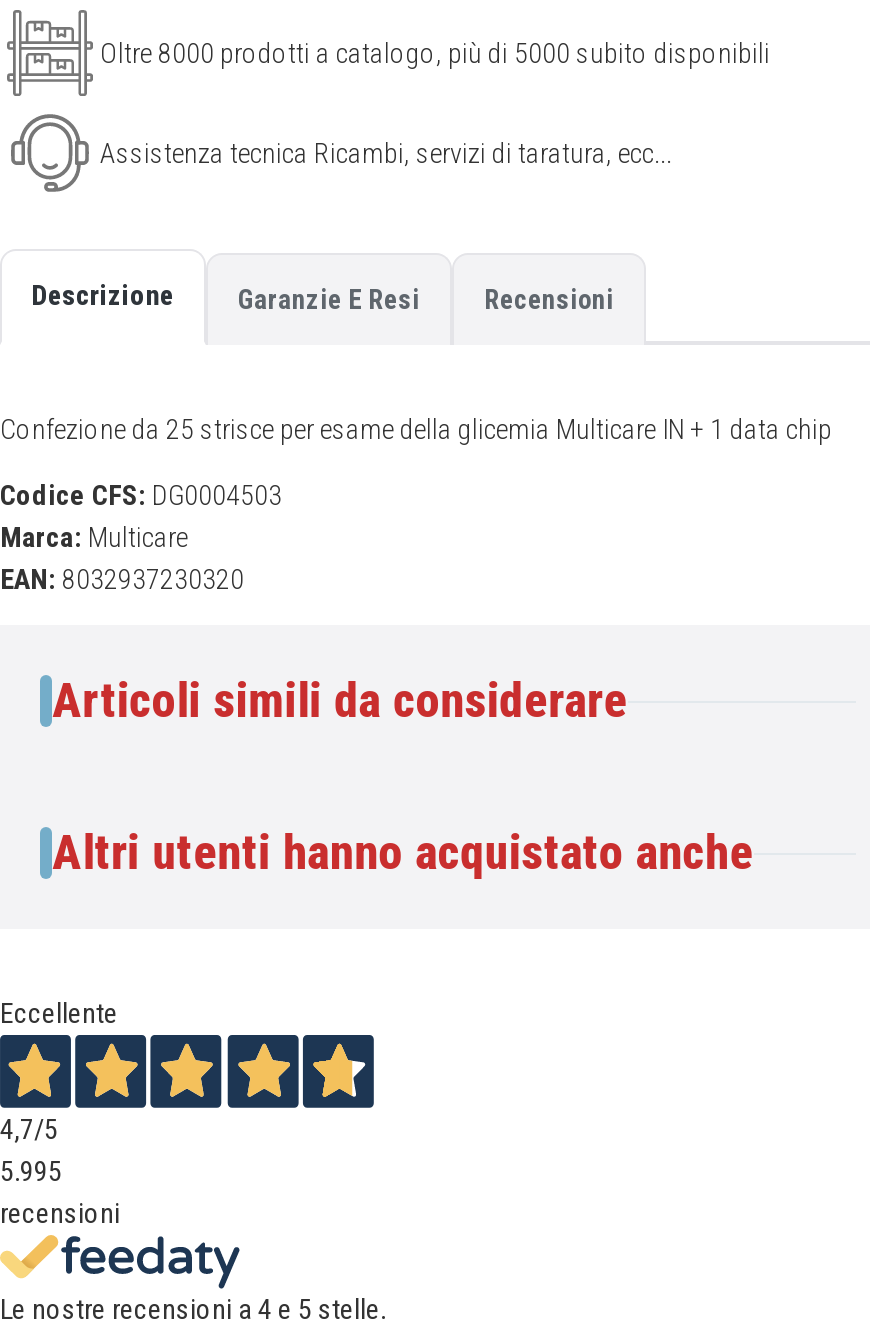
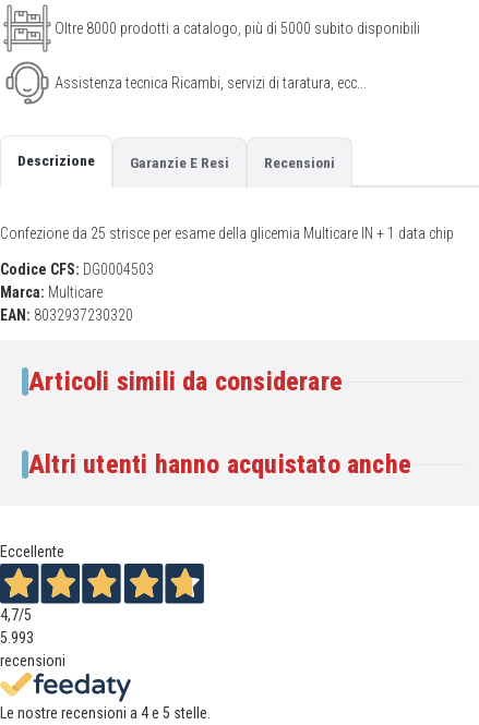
- 5.995
+ 5.993
